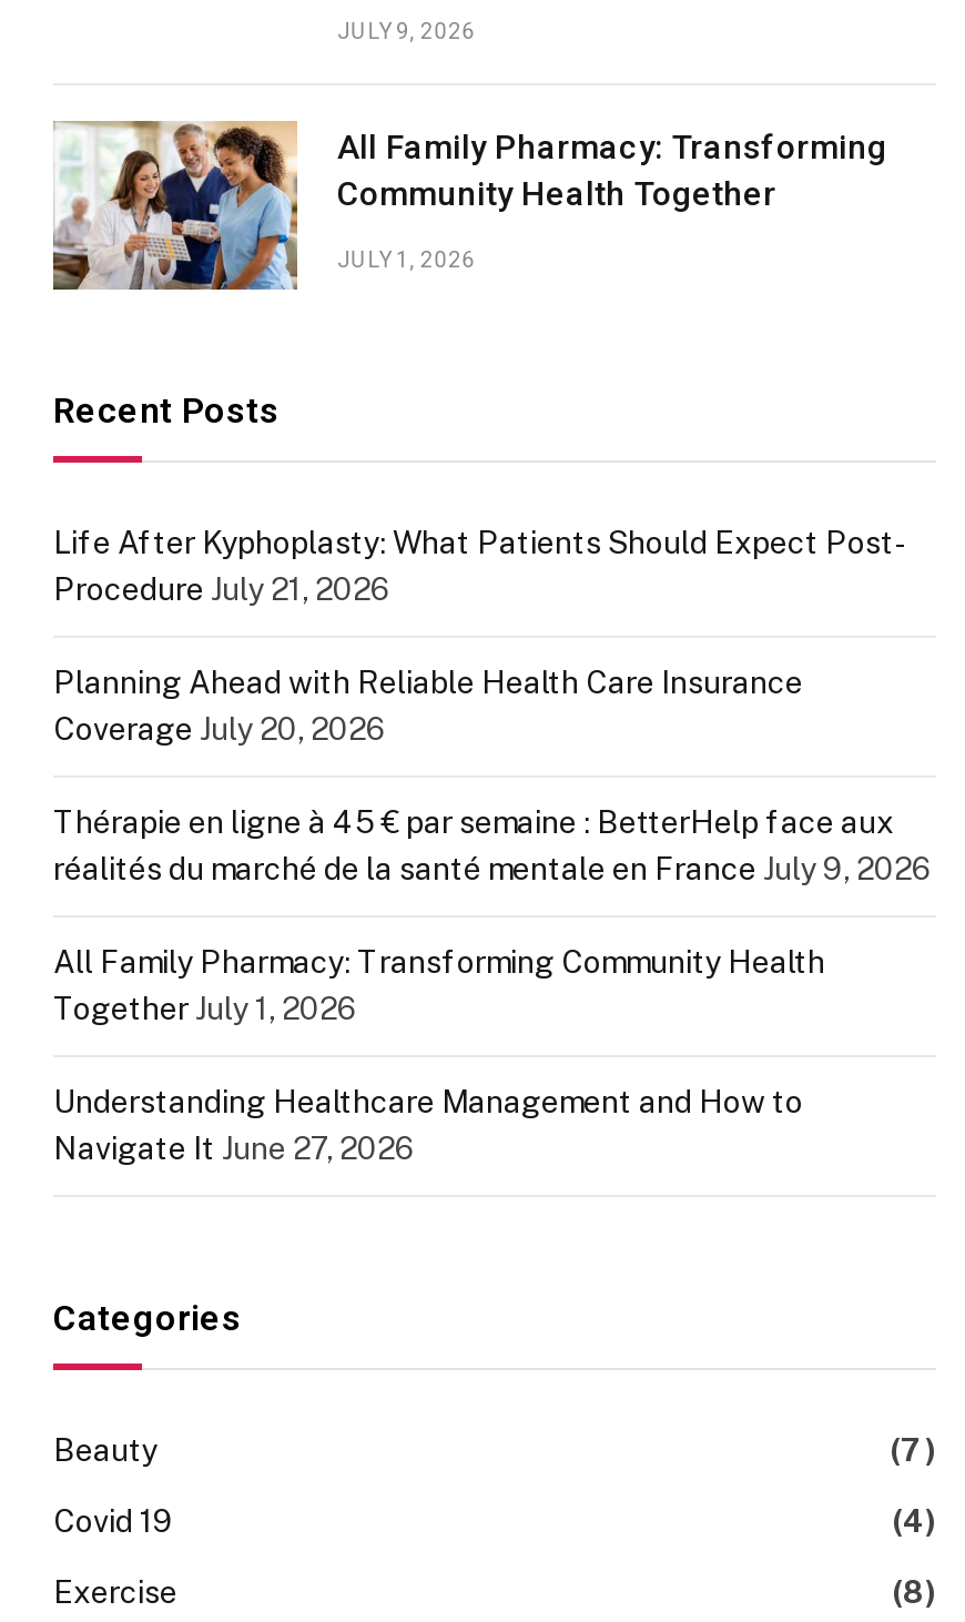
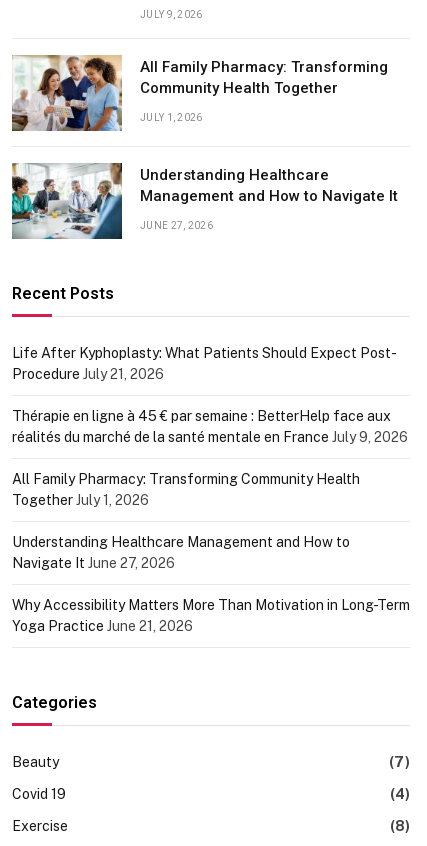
+ [image]
+ Understanding Healthcare
+ Management and How to Navigate It
+ JUNE 27, 2026

- Planning Ahead with Reliable Health Care Insurance
- Coverage July 20, 2026

+ Why Accessibility Matters More Than Motivation in Long-Term
+ Yoga Practice June 21, 2026
